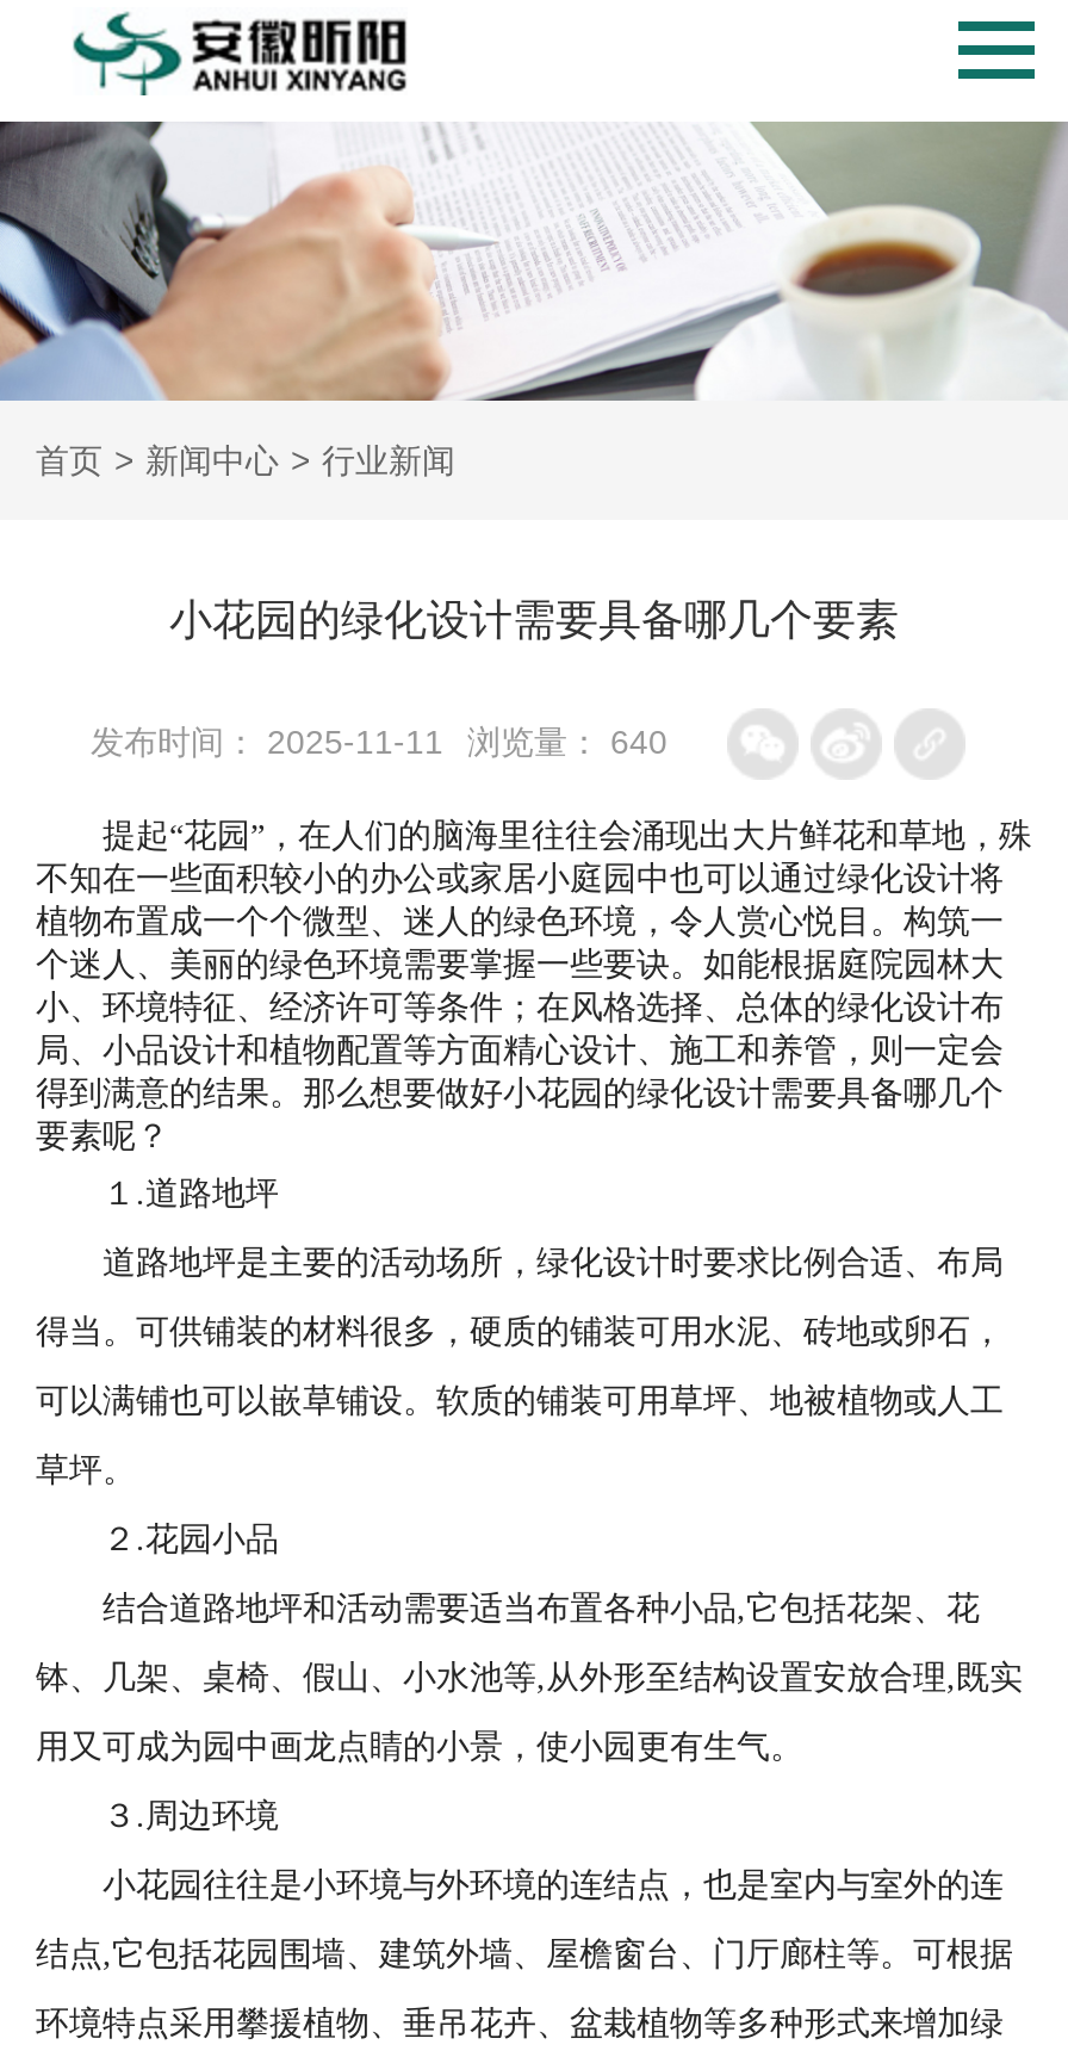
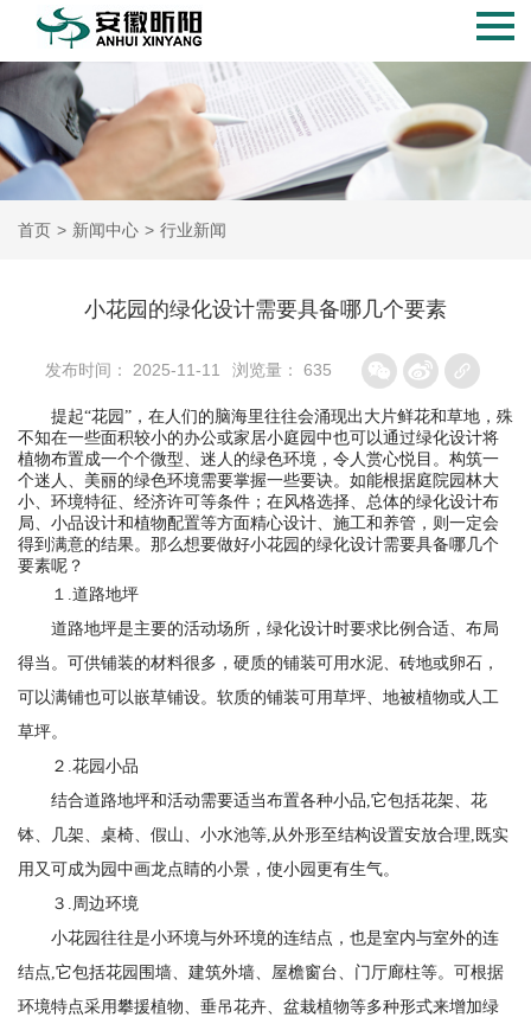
- 发布时间： 2025-11-11 浏览量： 640
+ 发布时间： 2025-11-11 浏览量： 635
